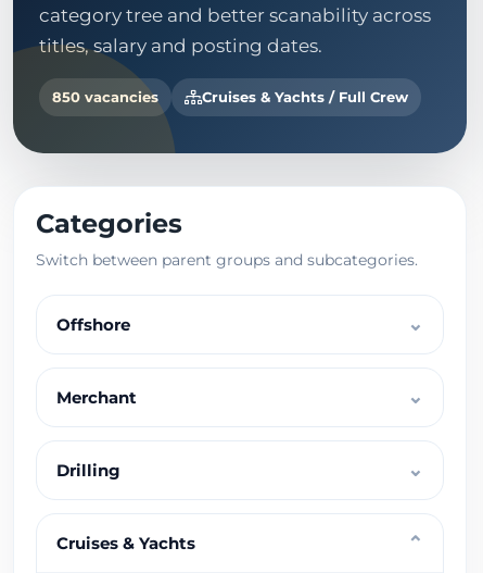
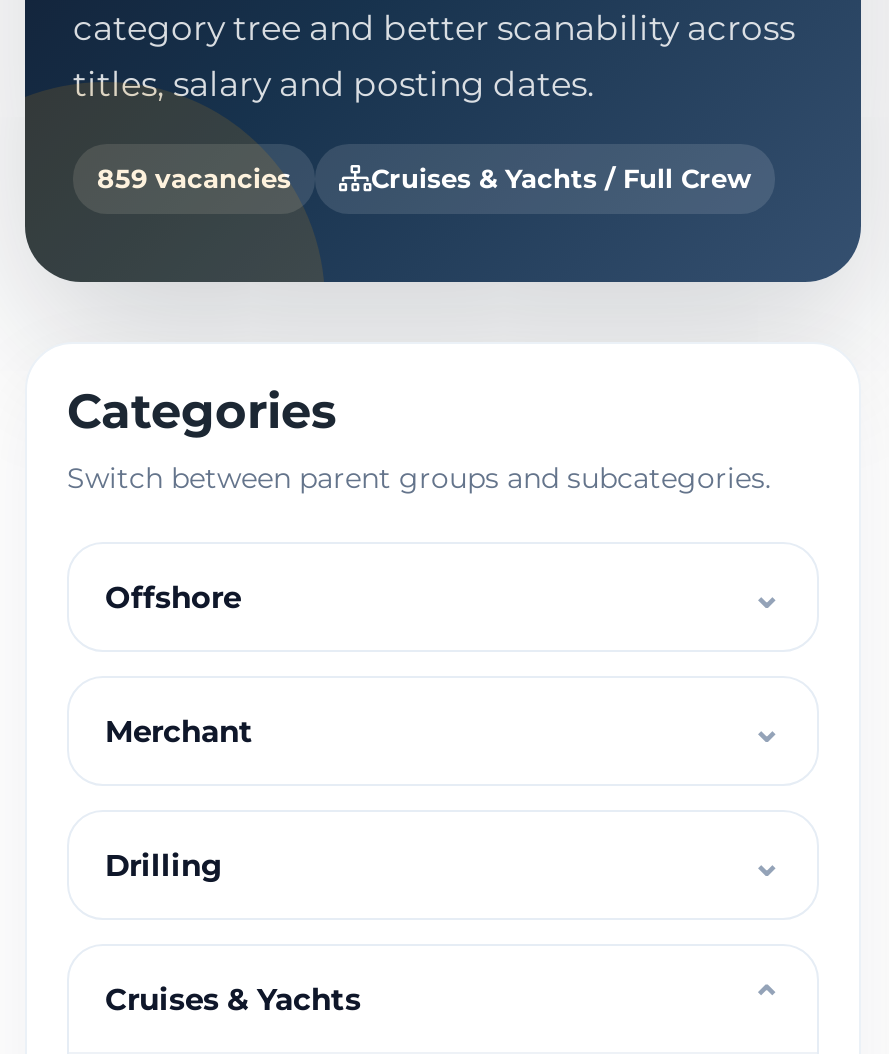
- 850 vacancies
+ 859 vacancies
